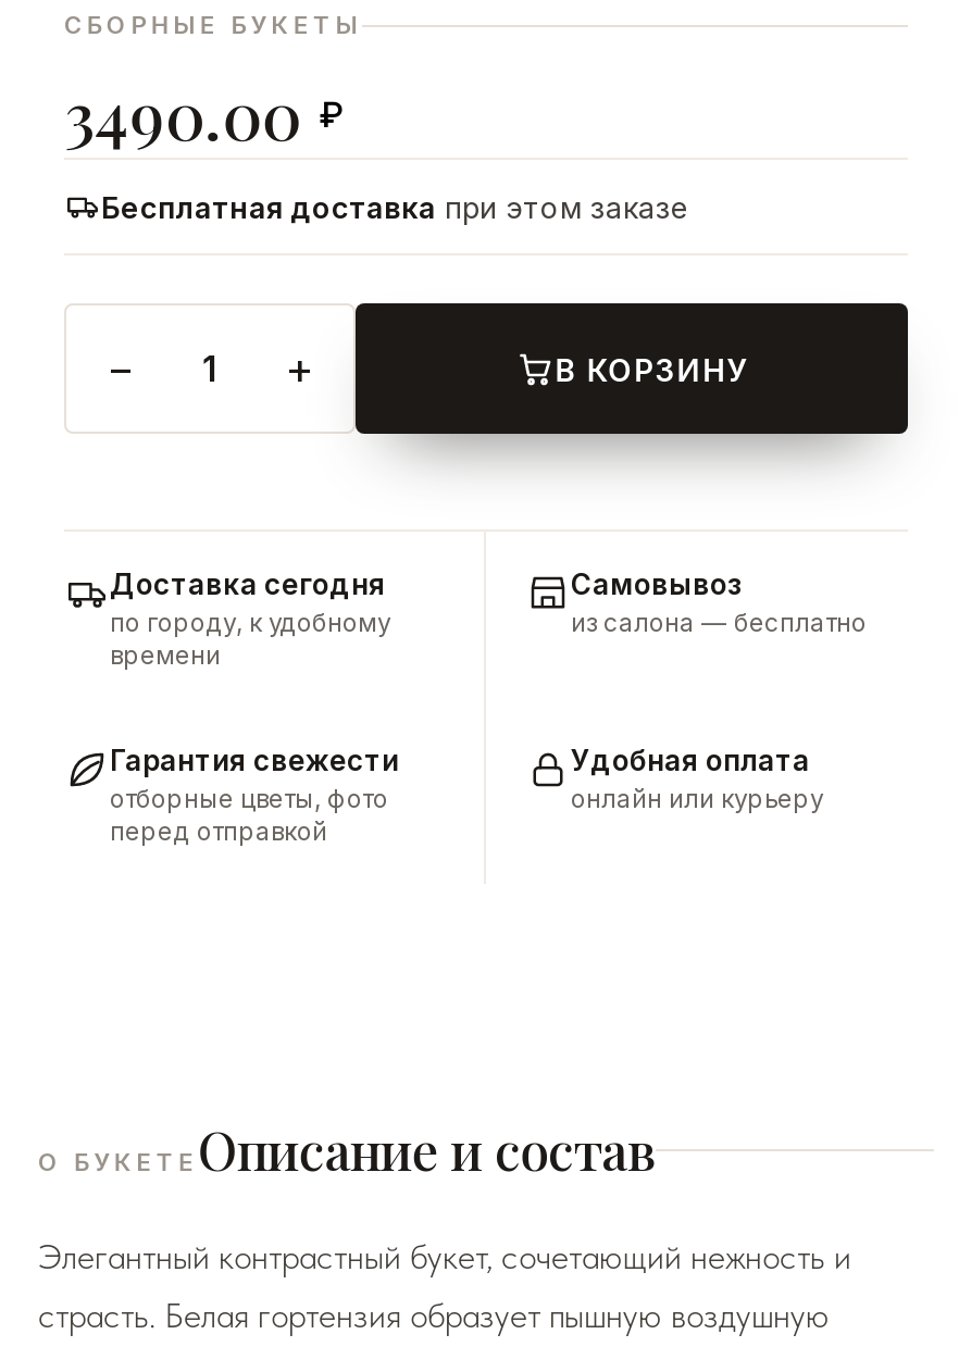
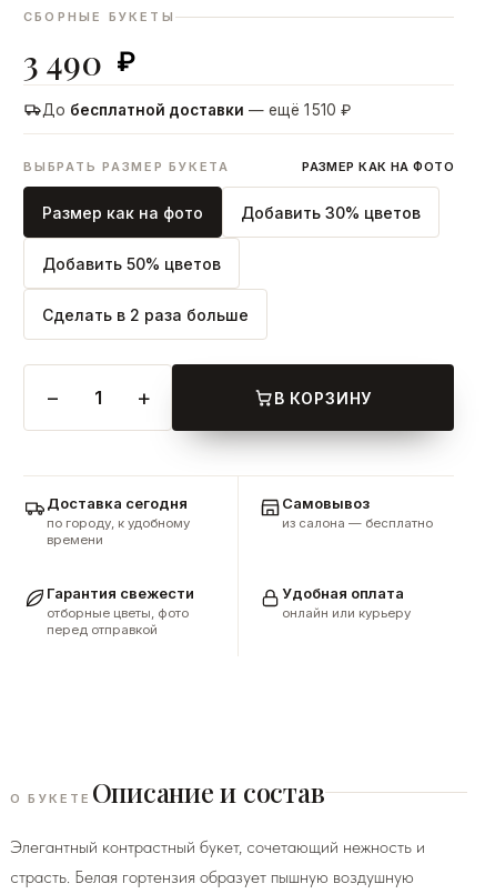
- 3490.00 ₽
- Бесплатная доставка при этом заказе
+ 3 490 ₽
+ До бесплатной доставки — ещё 1 510 ₽
+ ВЫБРАТЬ РАЗМЕР БУКЕТА
+ РАЗМЕР КАК НА ФОТО
+ Размер как на фото
+ Добавить 30% цветов
+ Добавить 50% цветов
+ Сделать в 2 раза больше
